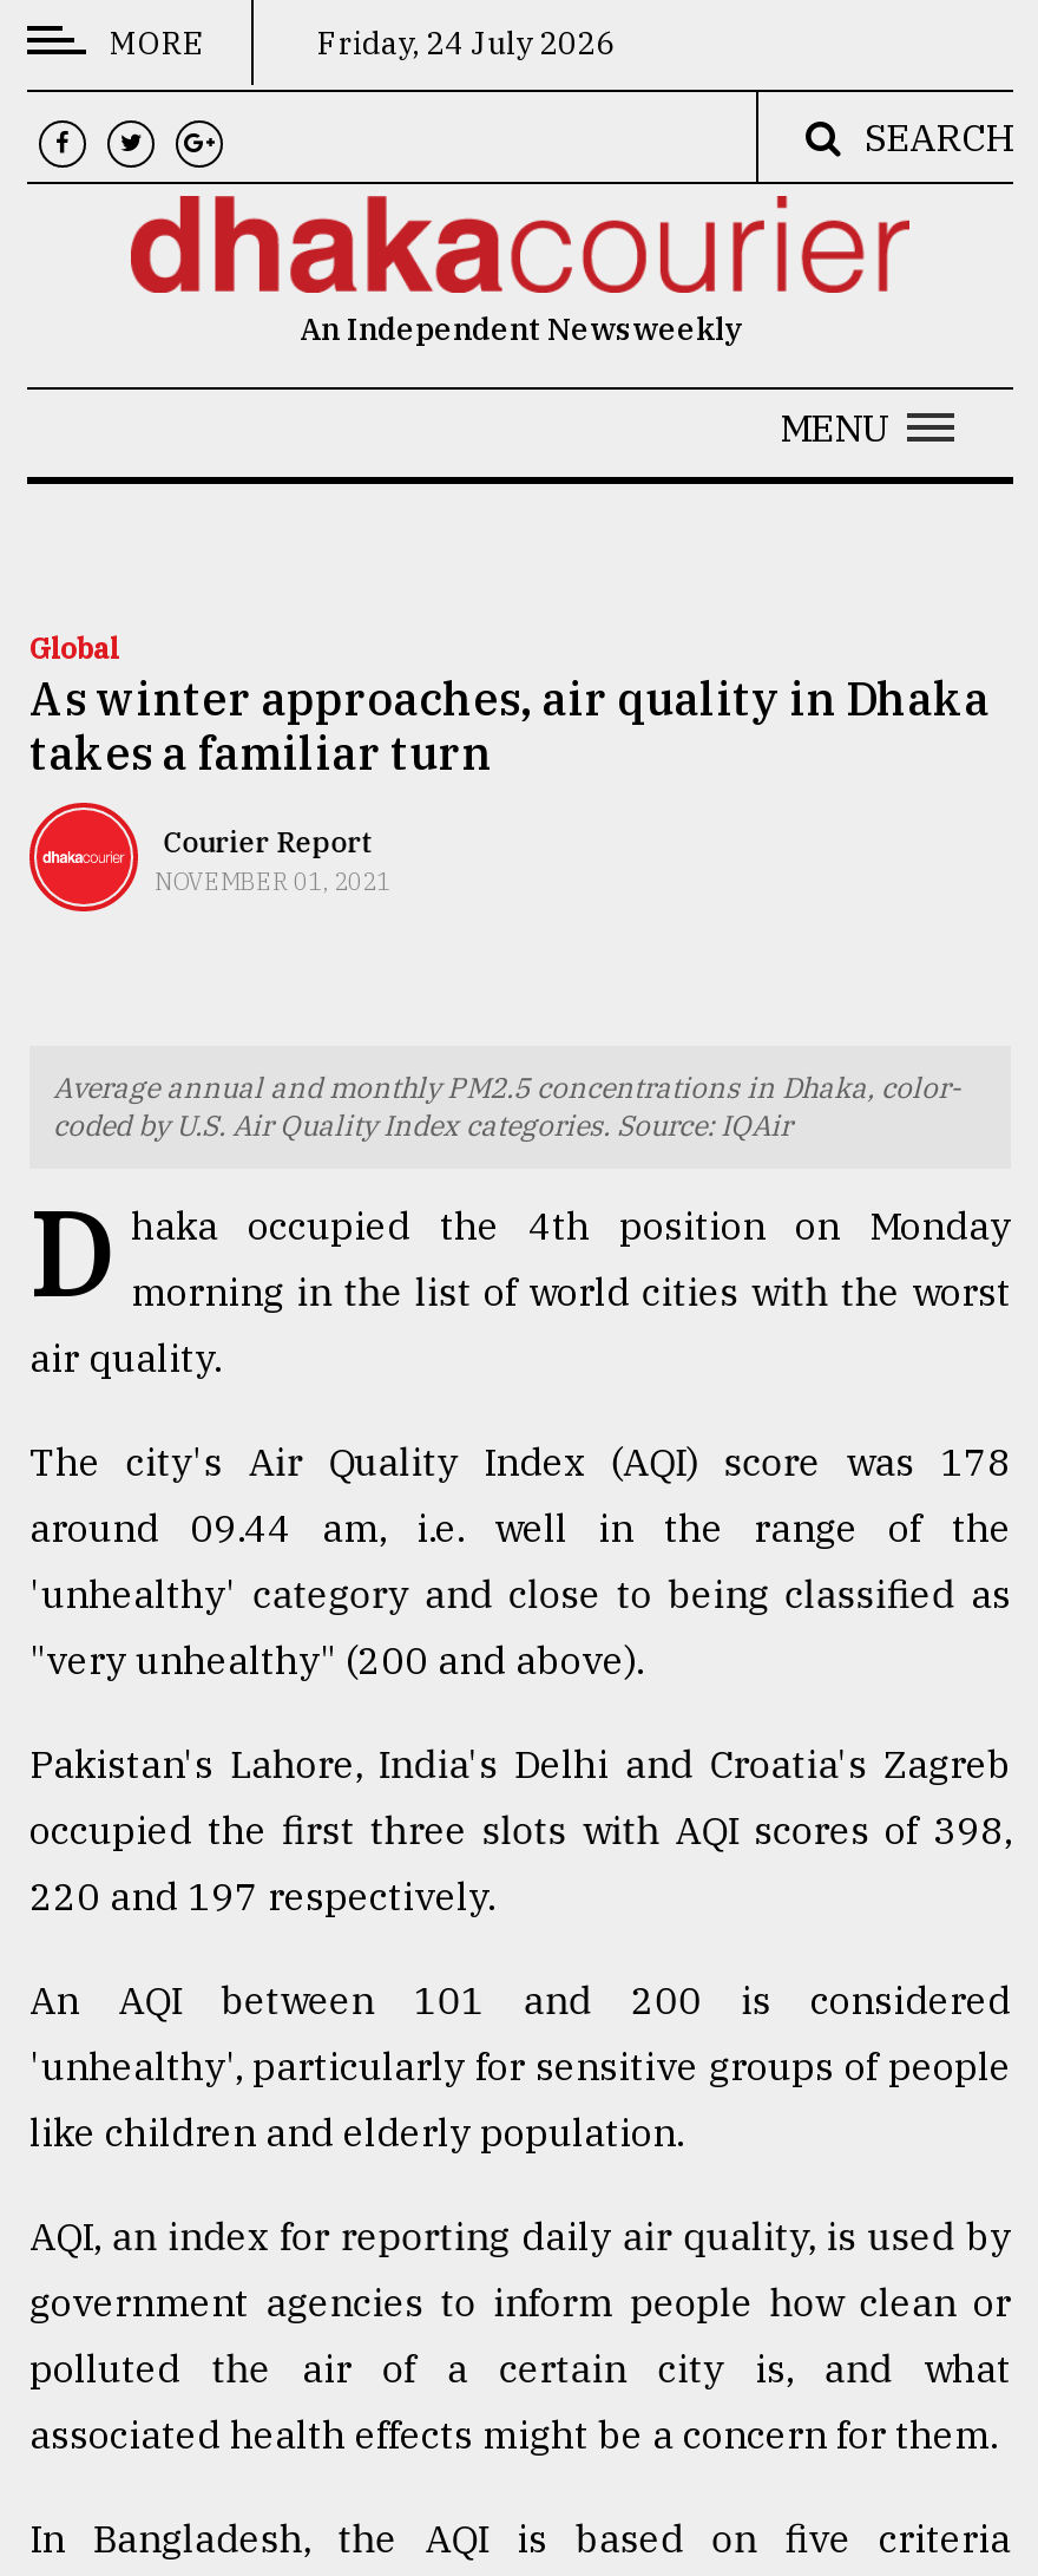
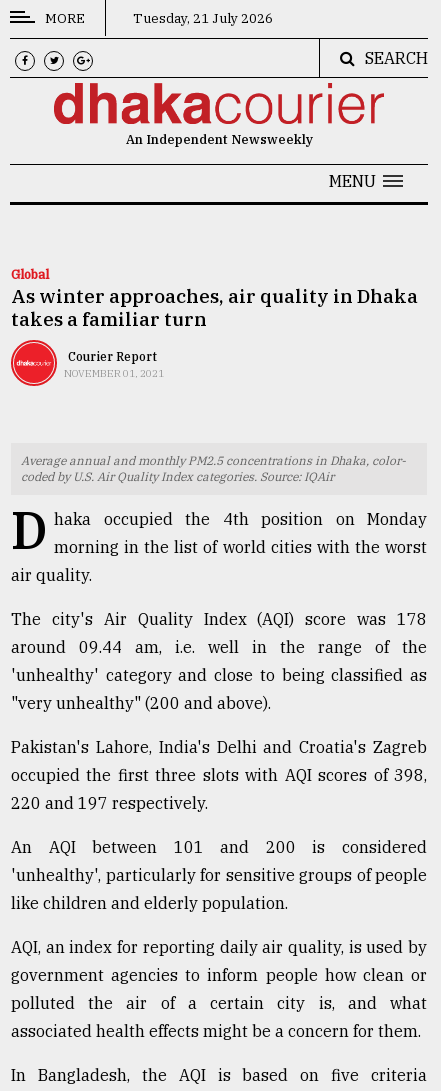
- Friday, 24 July 2026
+ Tuesday, 21 July 2026
